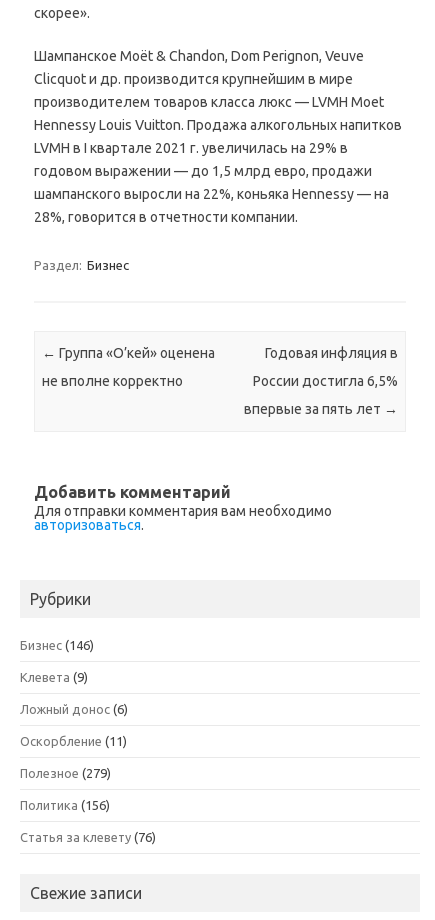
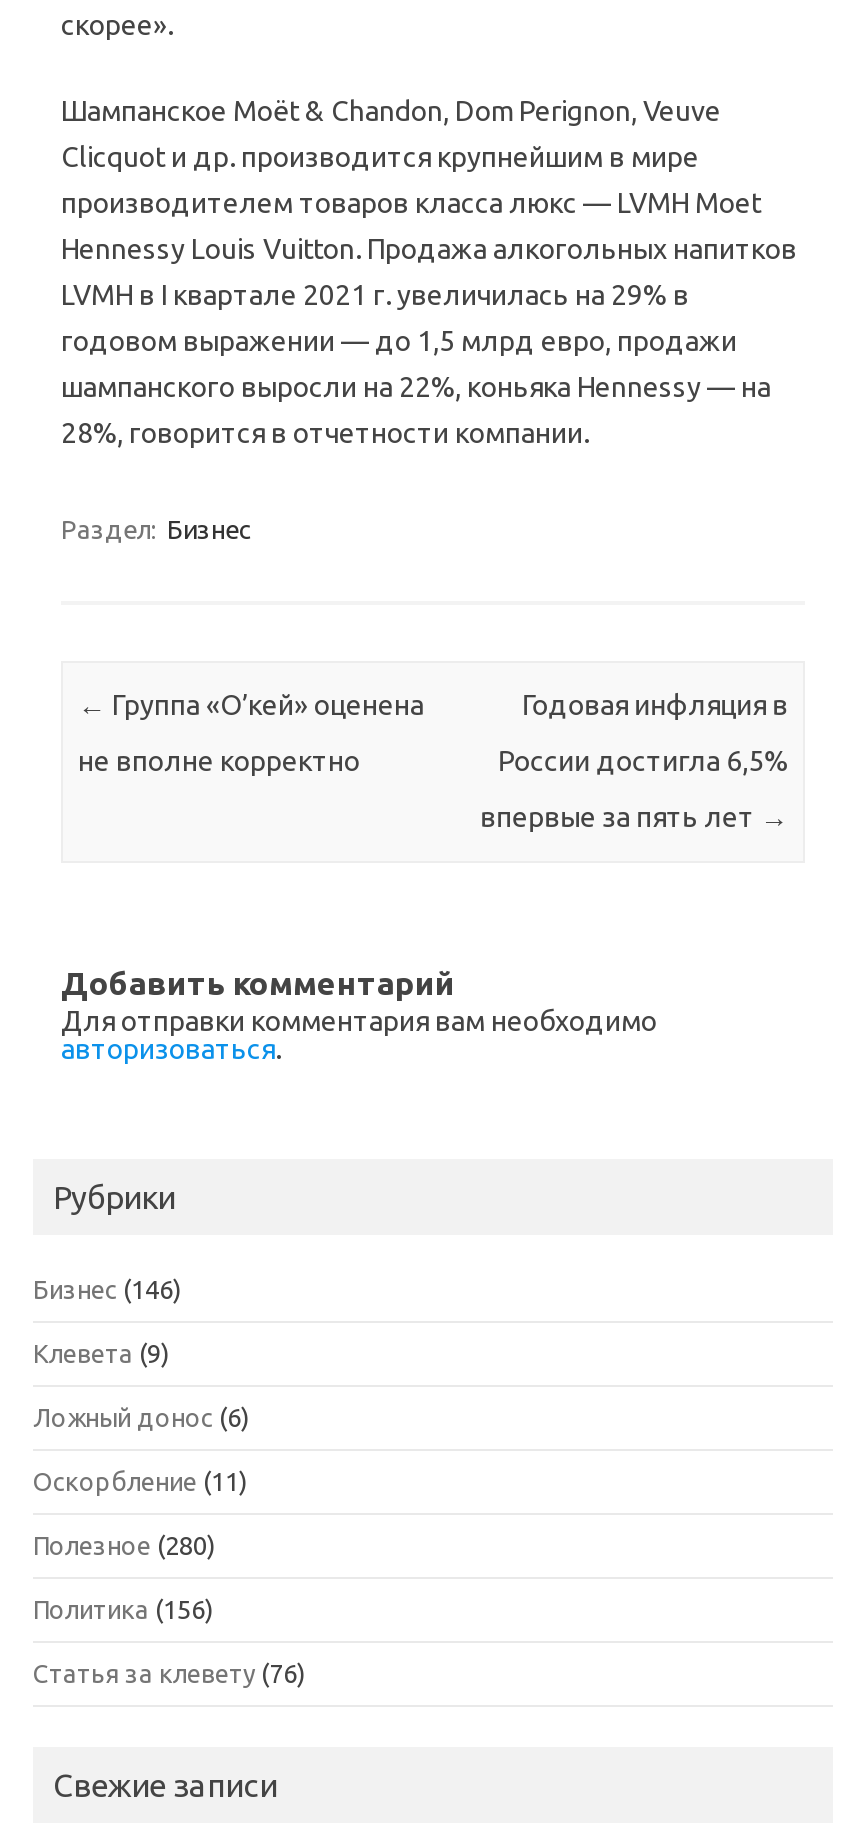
- Полезное (279)
+ Полезное (280)
